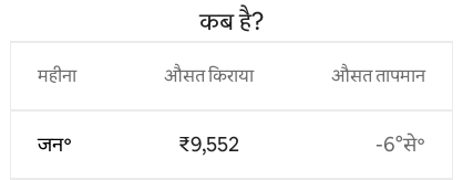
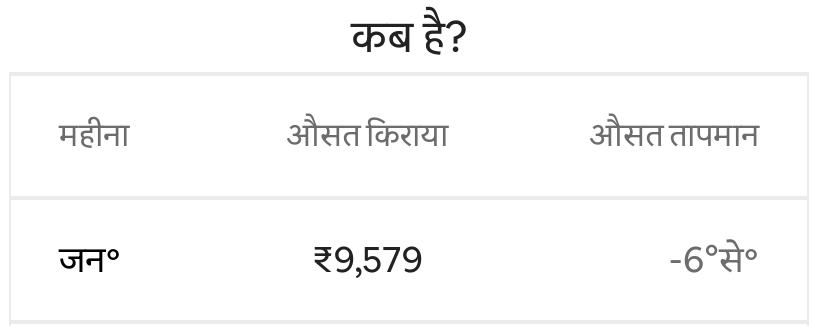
- ₹9,552
+ ₹9,579
